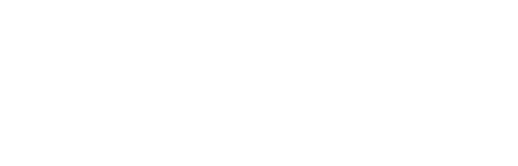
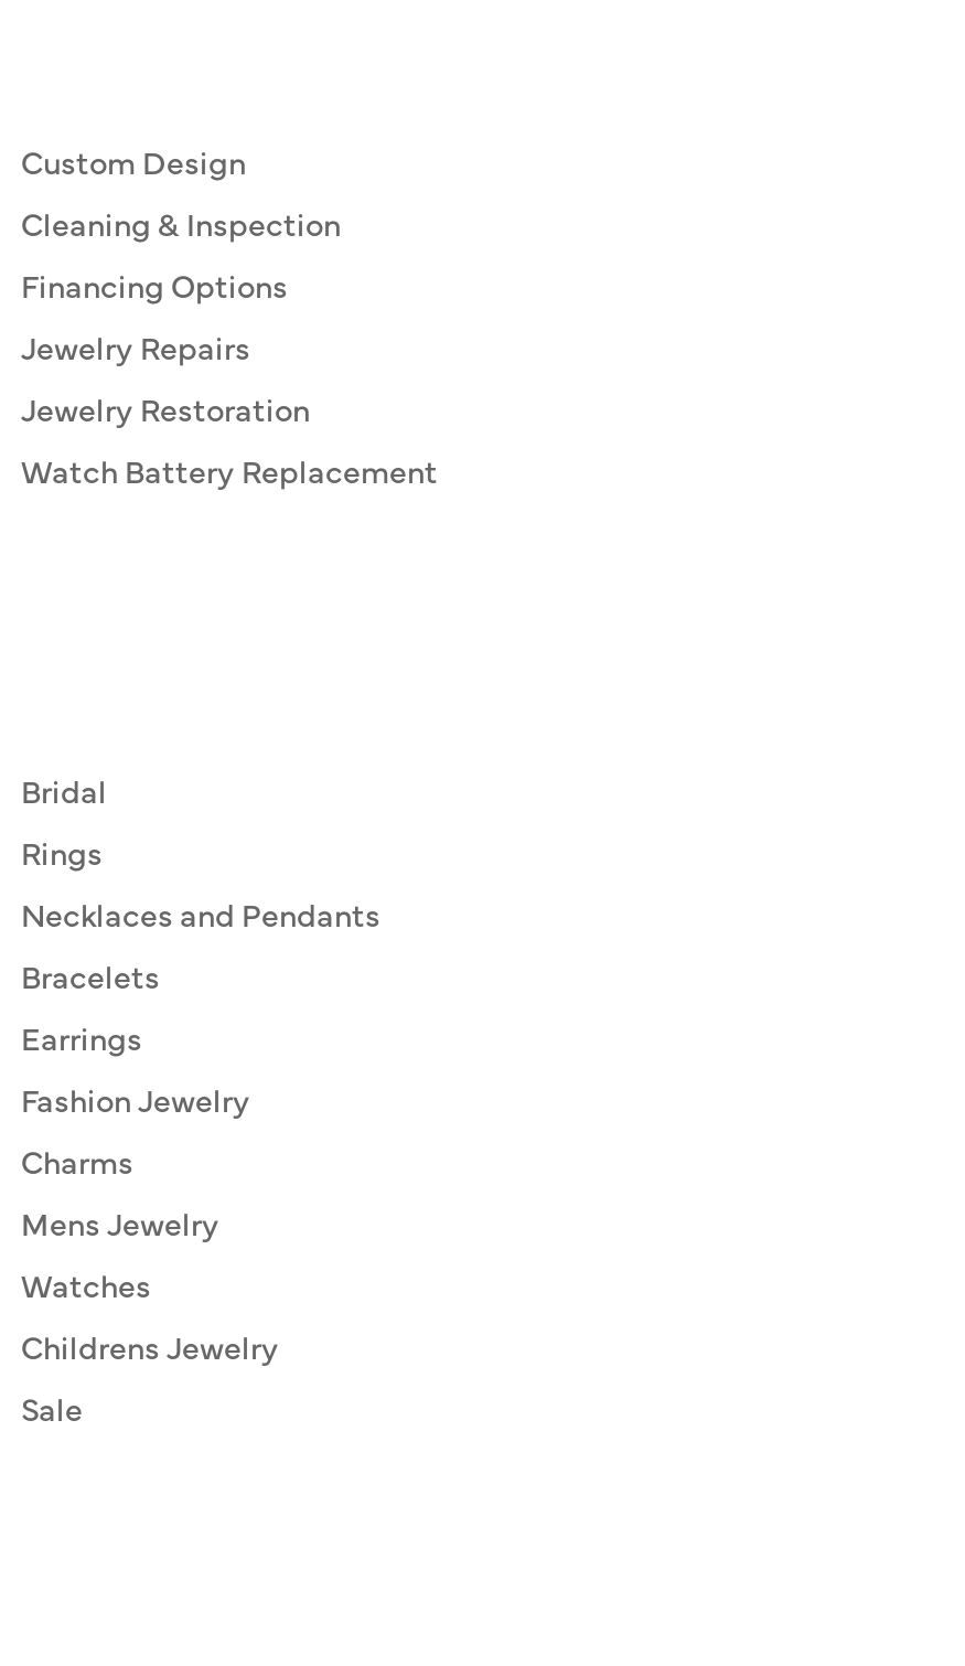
+ Custom Design
+ Cleaning & Inspection
+ Financing Options
+ Jewelry Repairs
+ Jewelry Restoration
+ Watch Battery Replacement

+ Bridal
+ Rings
+ Necklaces and Pendants
+ Bracelets
+ Earrings
+ Fashion Jewelry
+ Charms
+ Mens Jewelry
+ Watches
+ Childrens Jewelry
+ Sale
